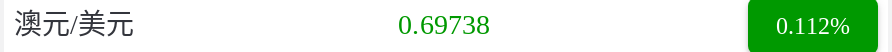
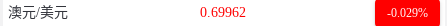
- 0.69738
+ 0.69962

- 0.112%
+ -0.029%
